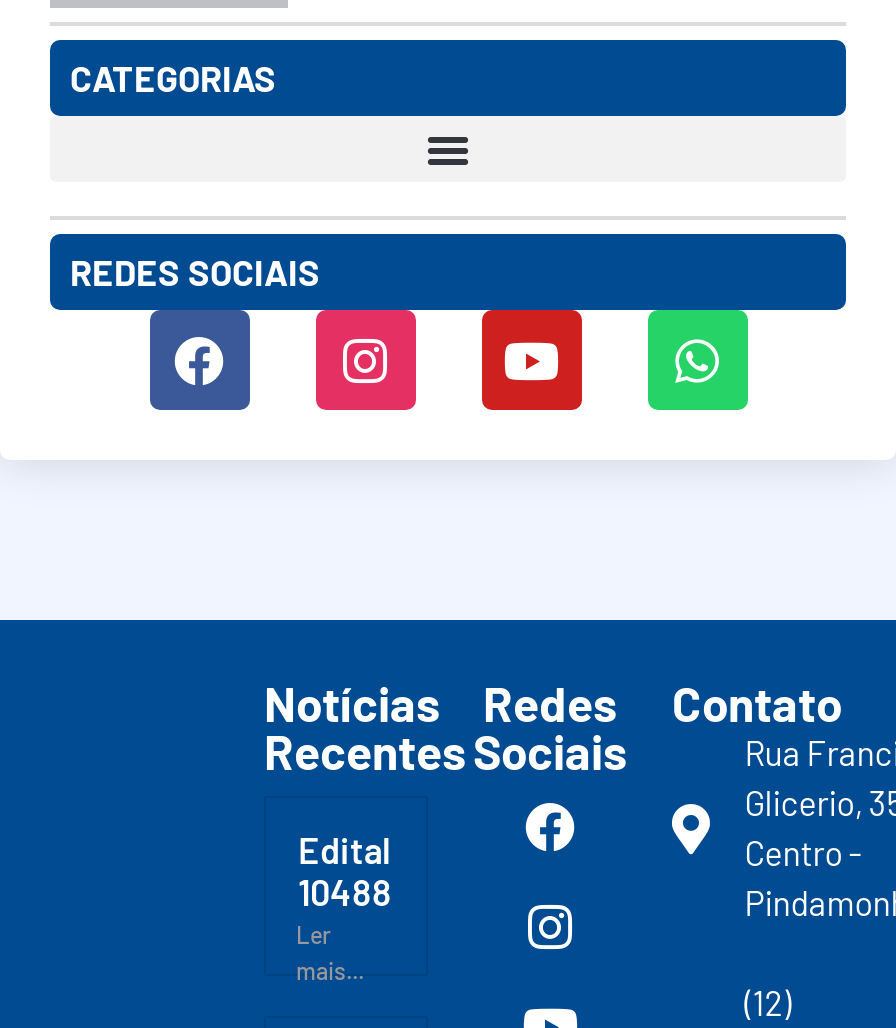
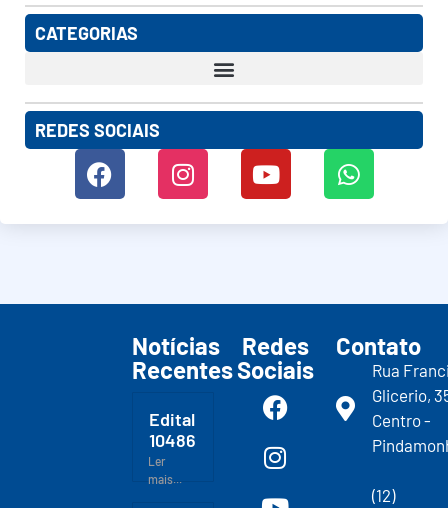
- 10488
+ 10486
